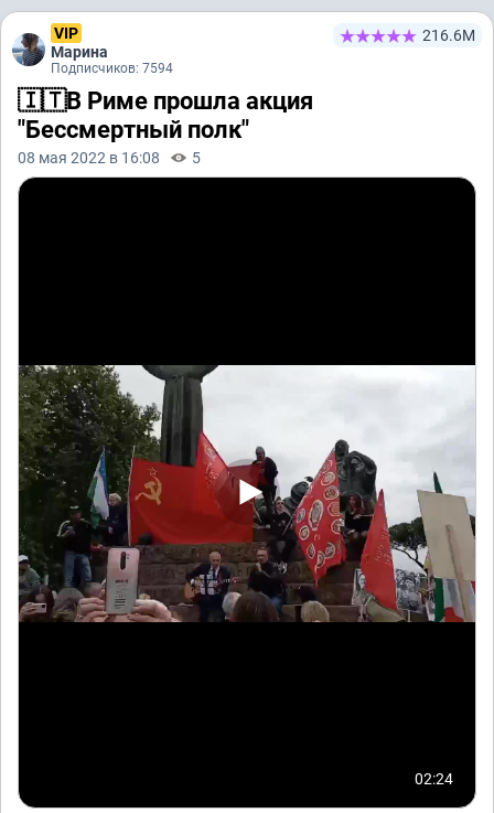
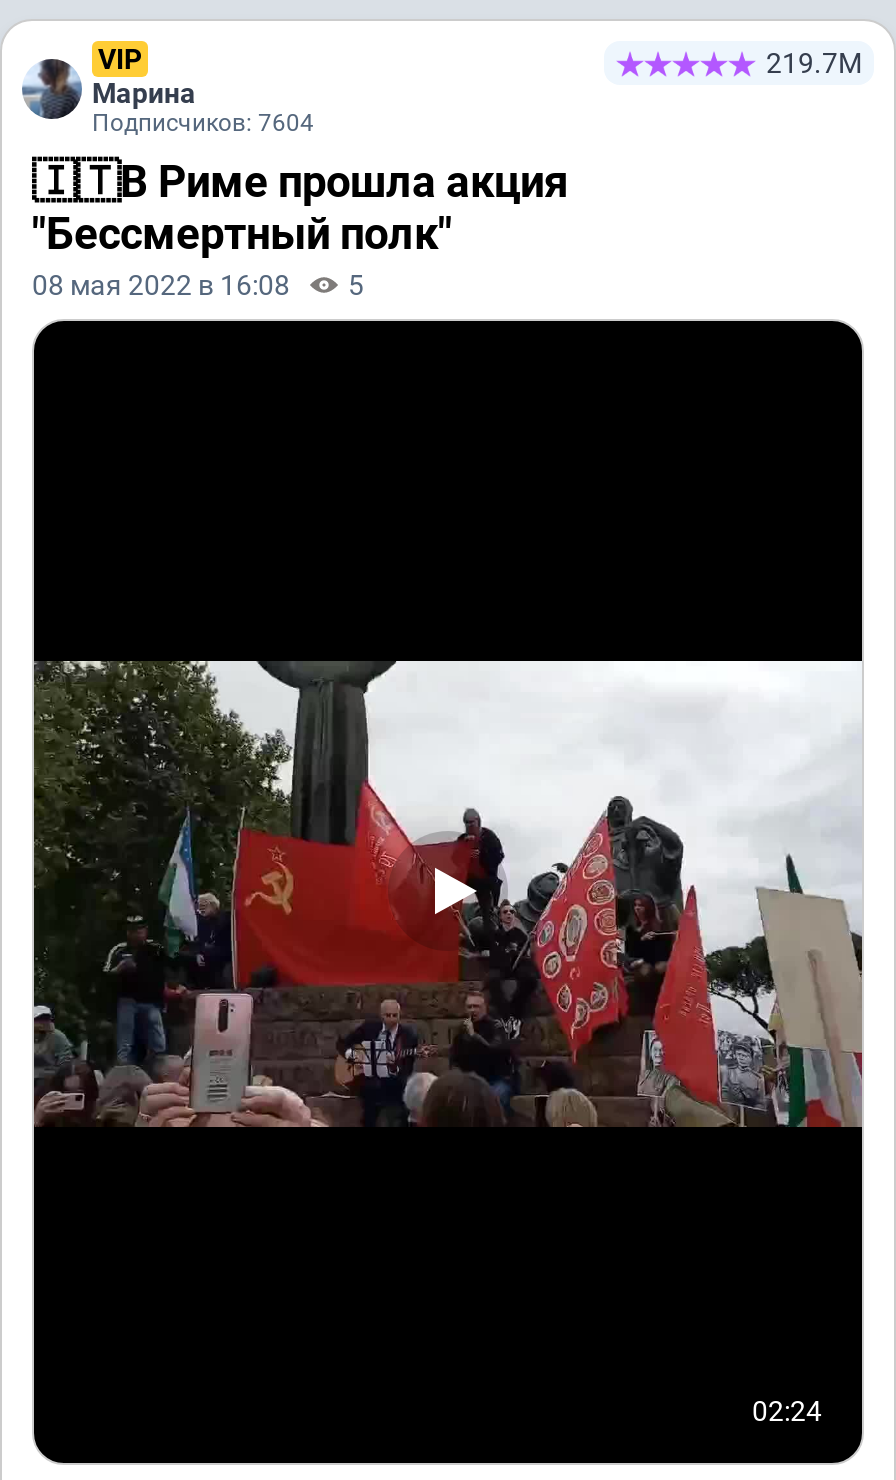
- 216.6М
+ 219.7М

- Подписчиков: 7594
+ Подписчиков: 7604
